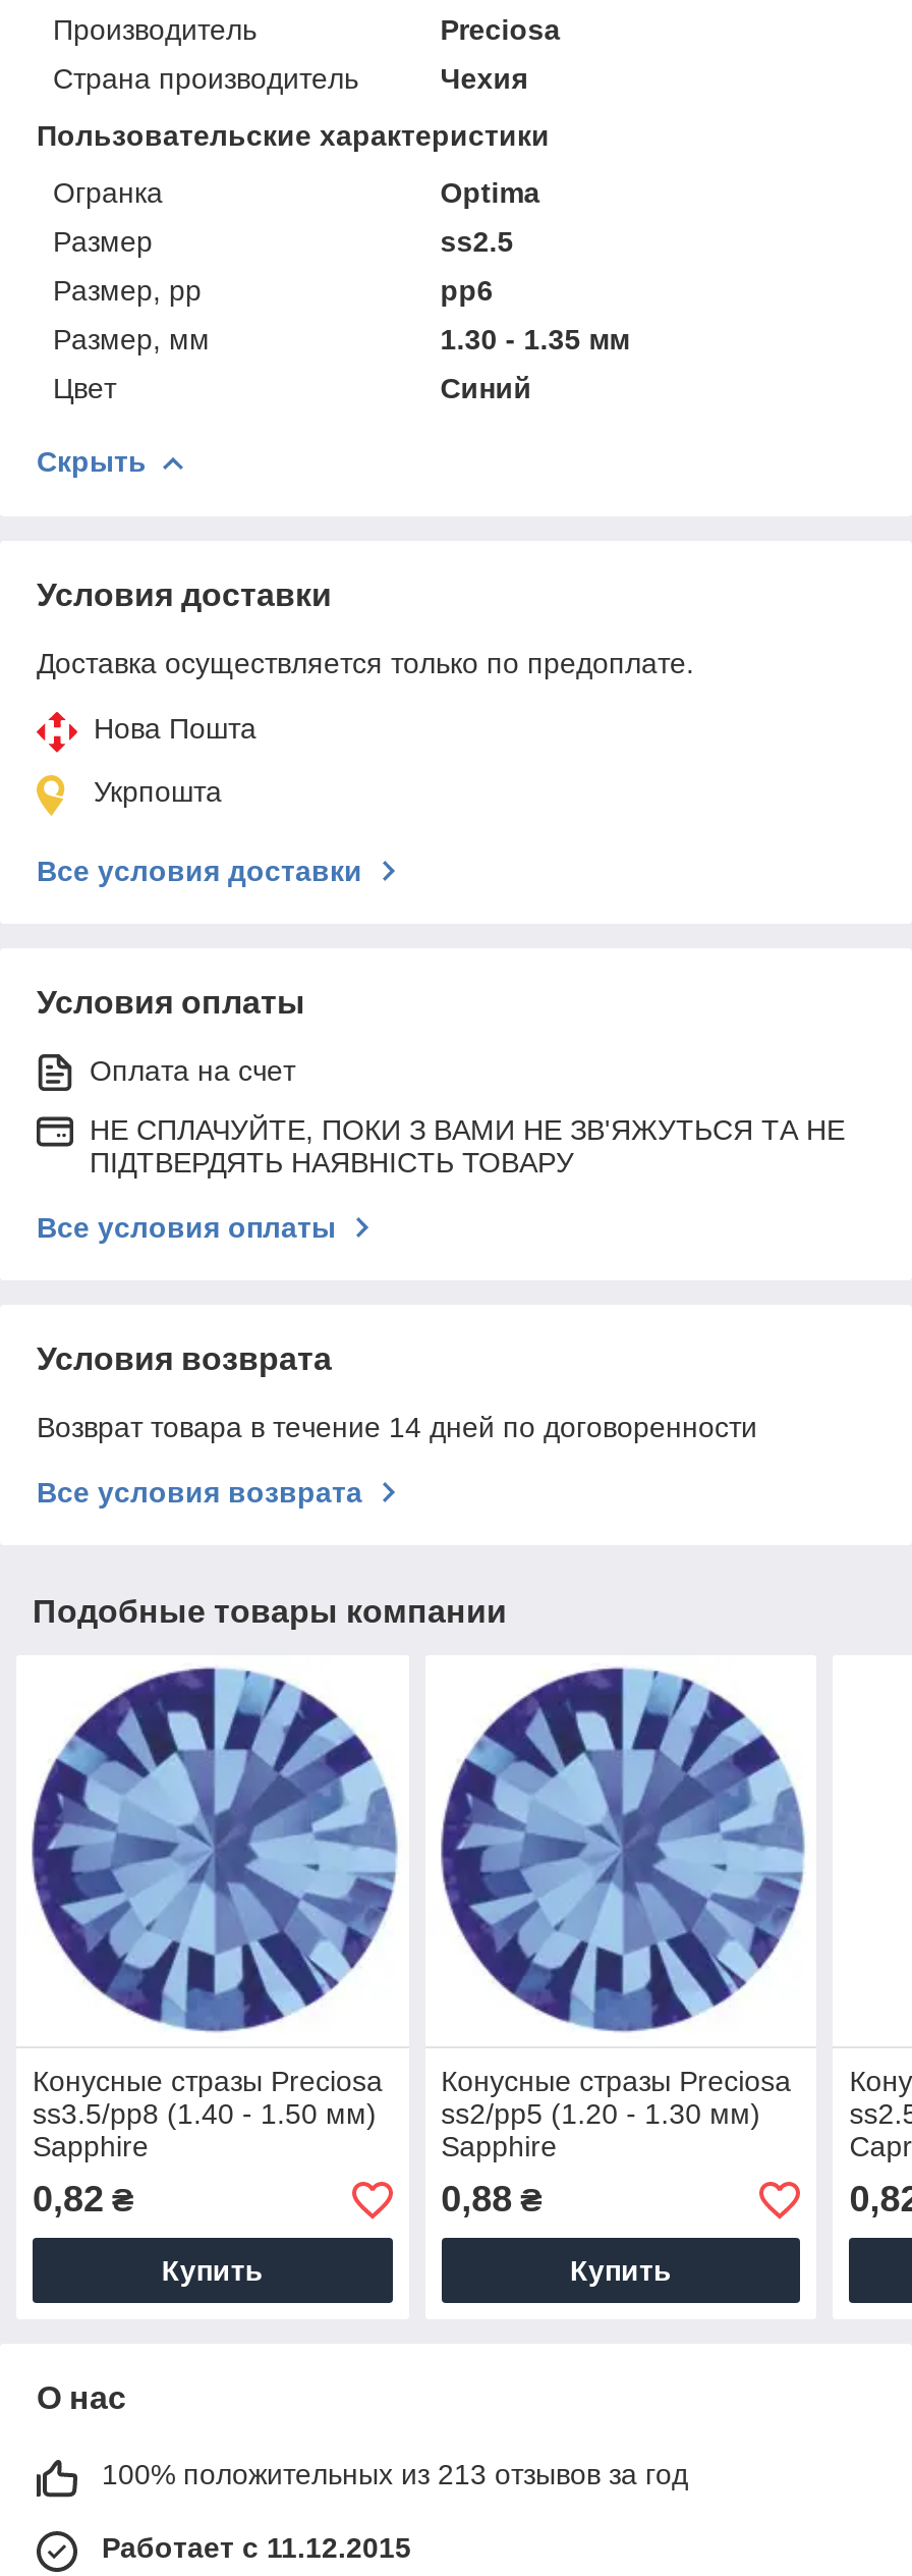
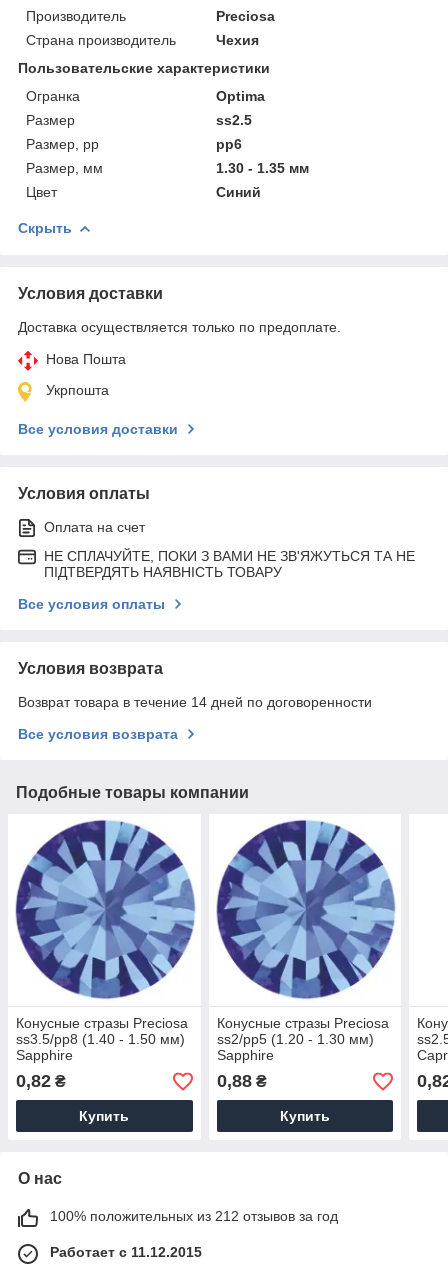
- 100% положительных из 213 отзывов за год
+ 100% положительных из 212 отзывов за год
